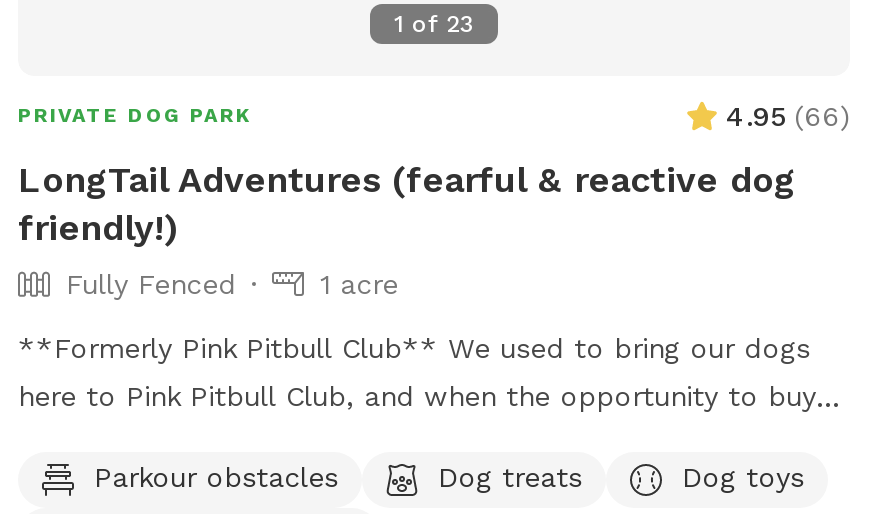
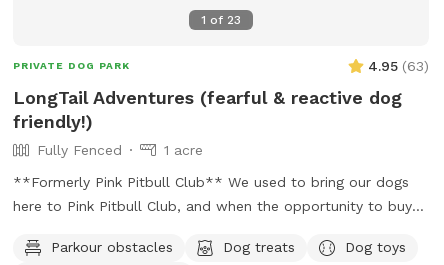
- 4.95 (66)
+ 4.95 (63)
